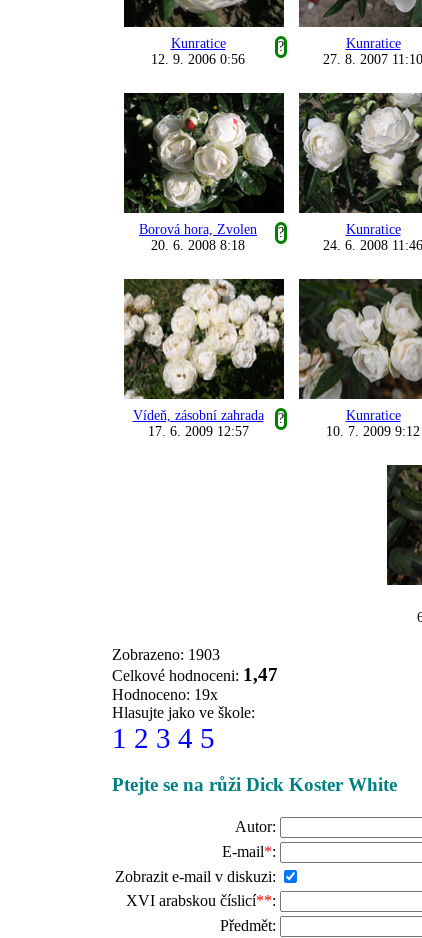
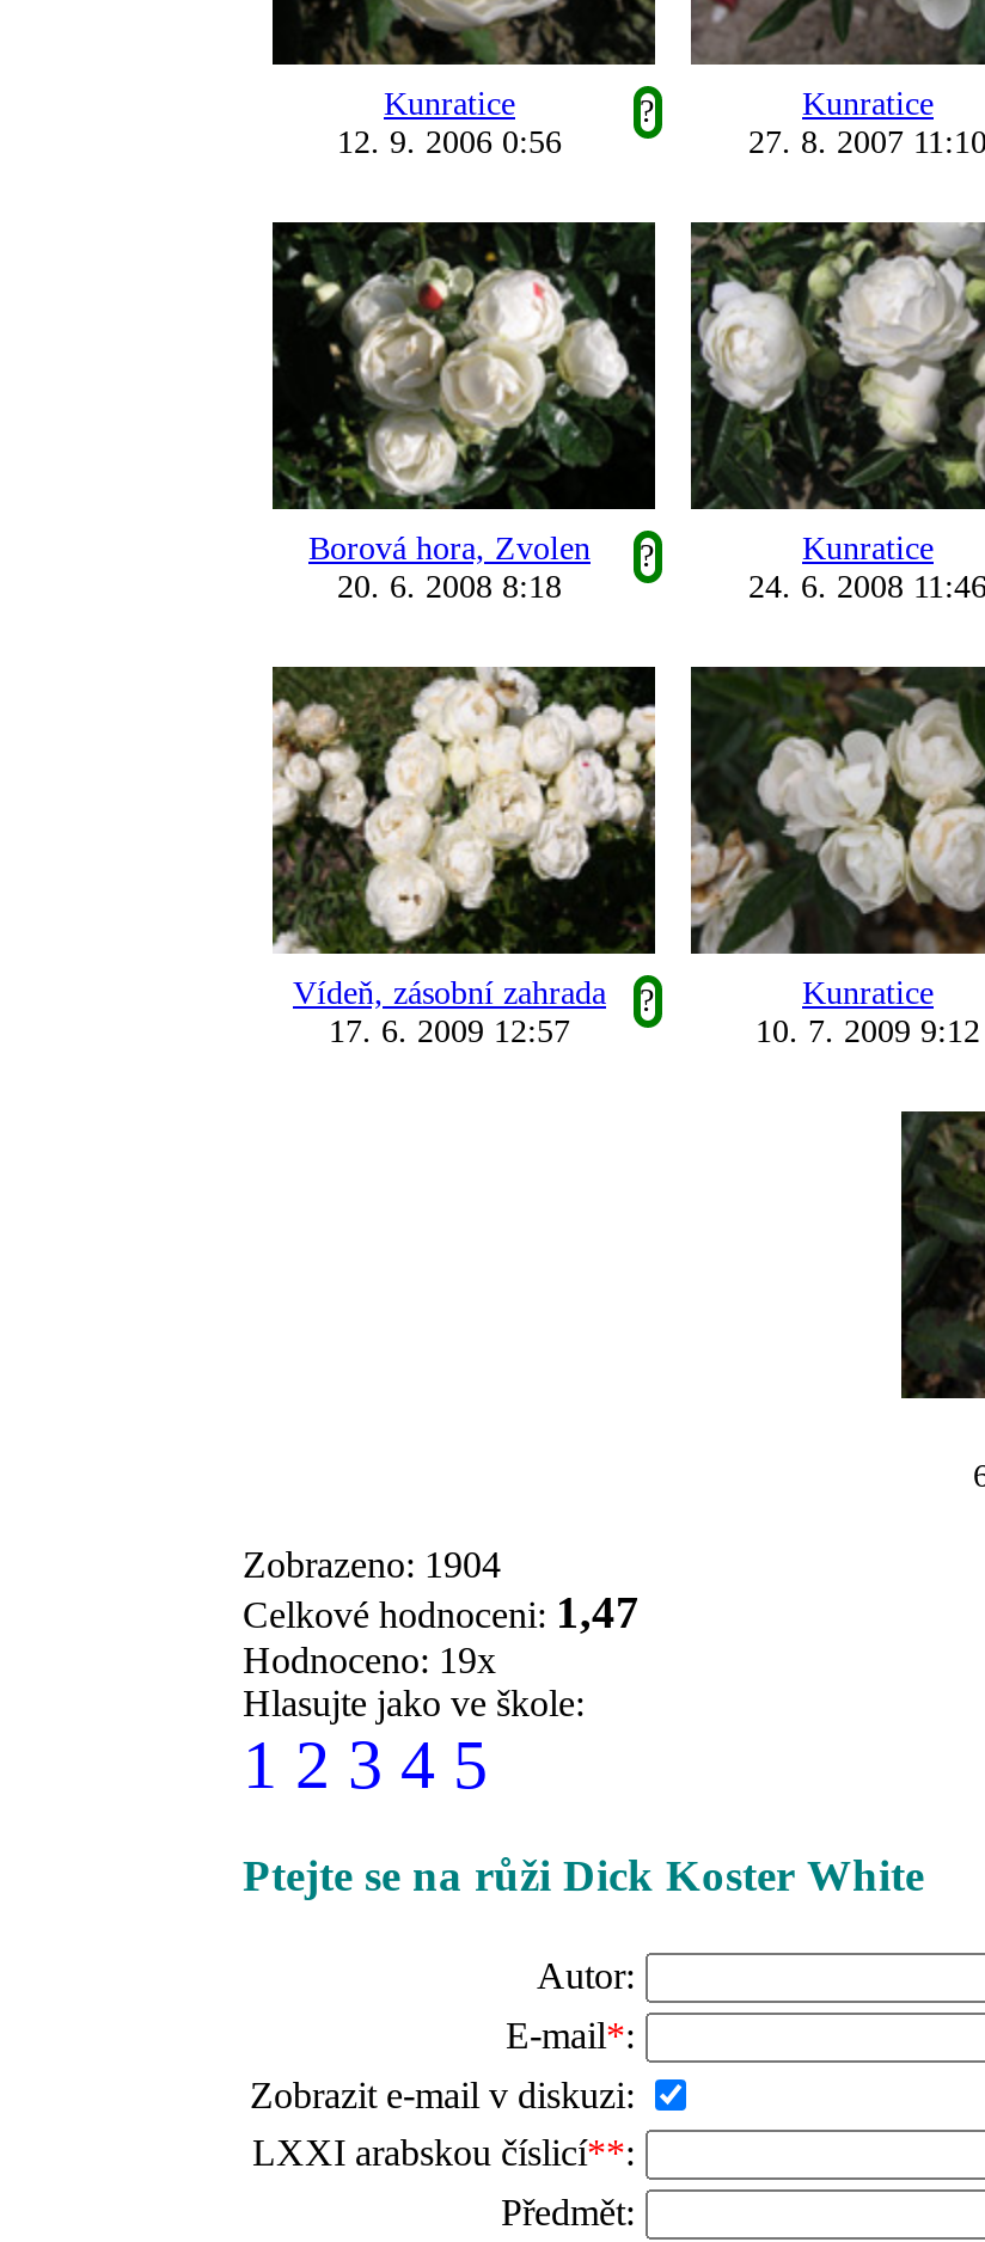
- Zobrazeno: 1903
+ Zobrazeno: 1904

- XVI arabskou číslicí**:
+ LXXI arabskou číslicí**:
